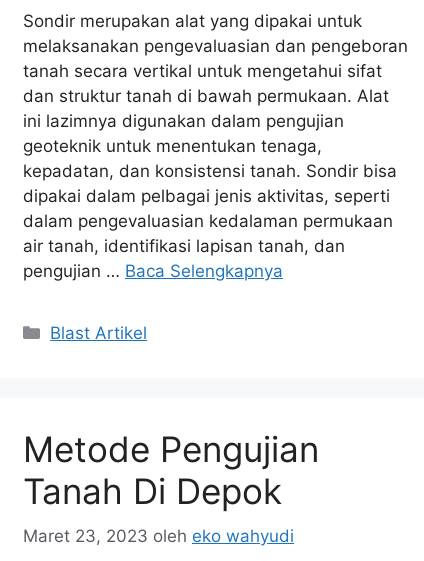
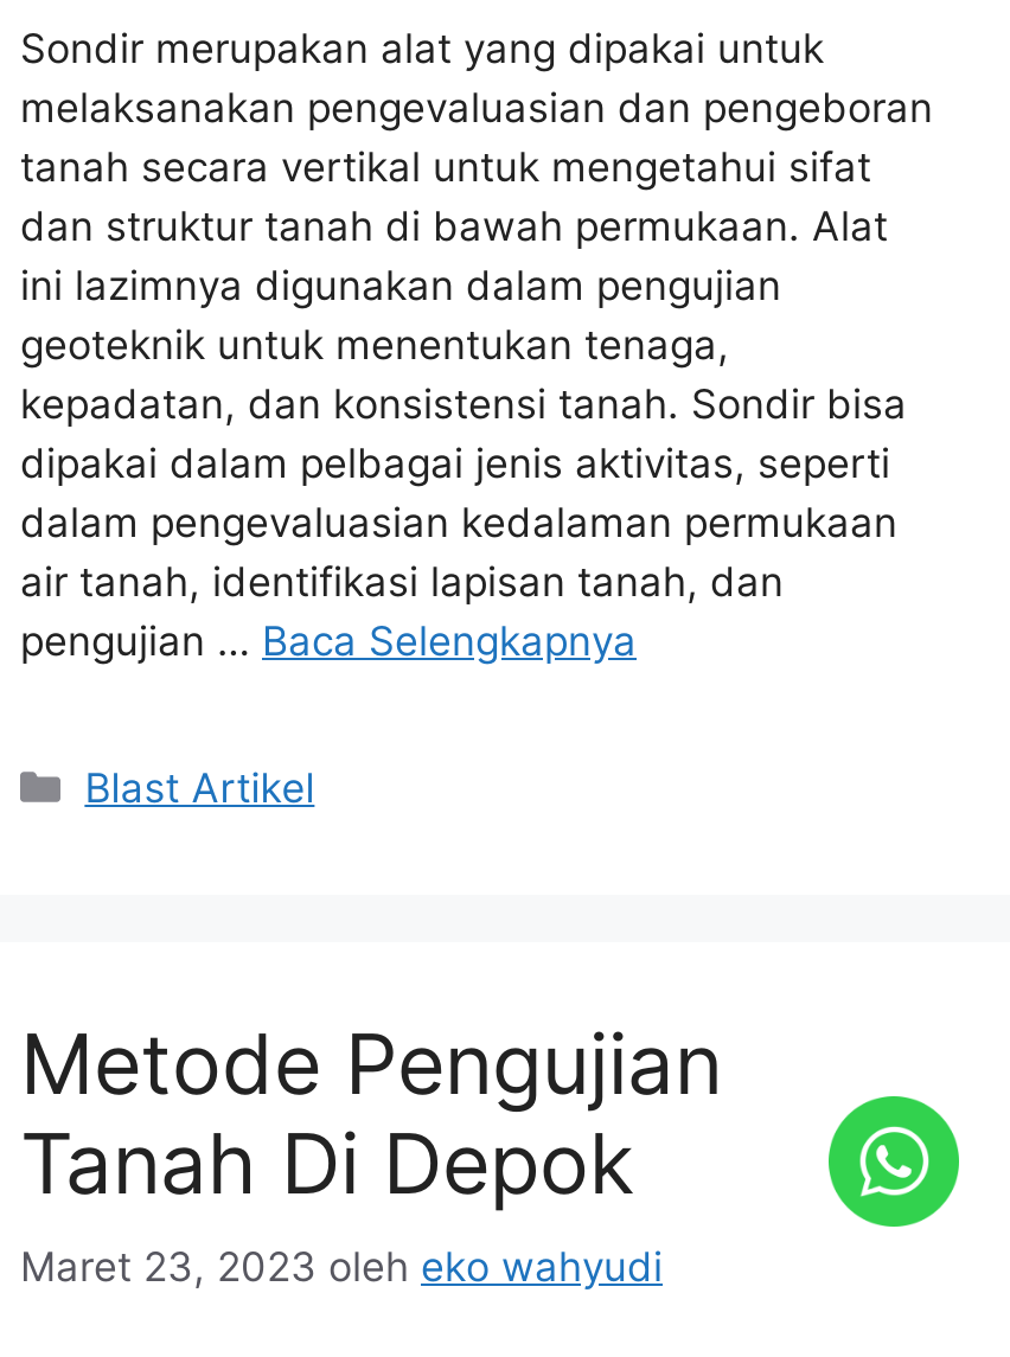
+ [image]
